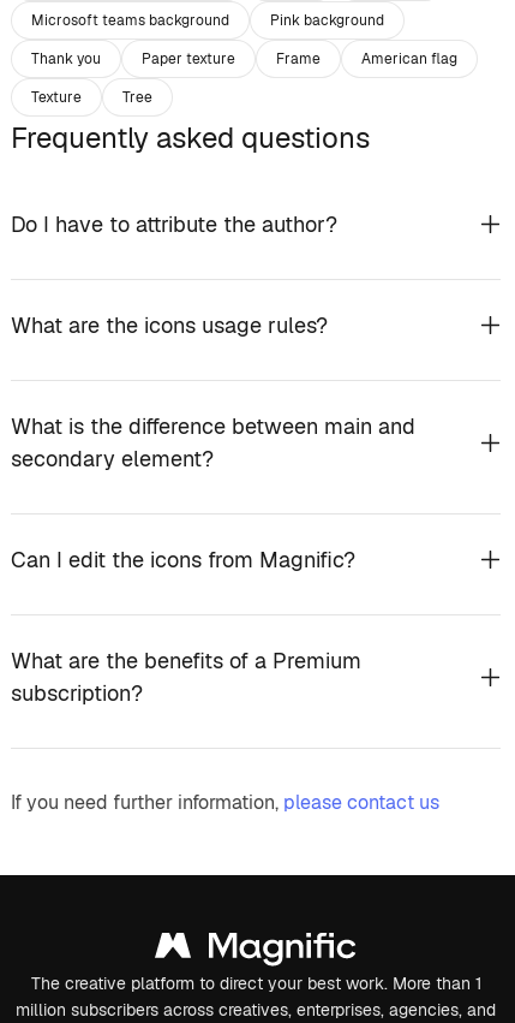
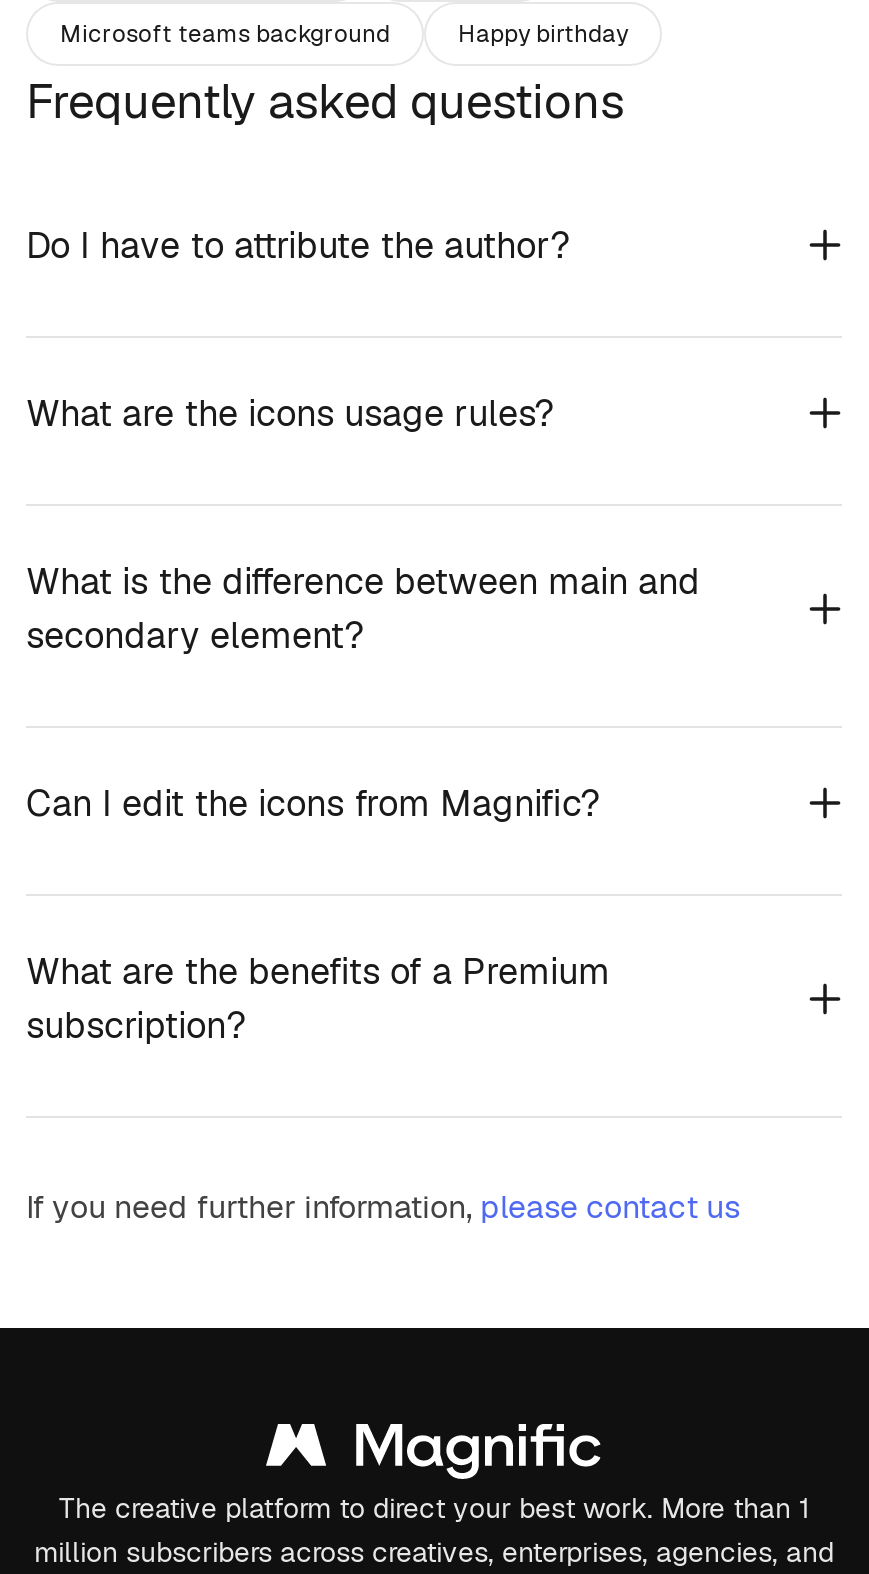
- Pink background
- Thank you
- Paper texture
- Frame
- American flag
- Texture
- Tree
+ Happy birthday
